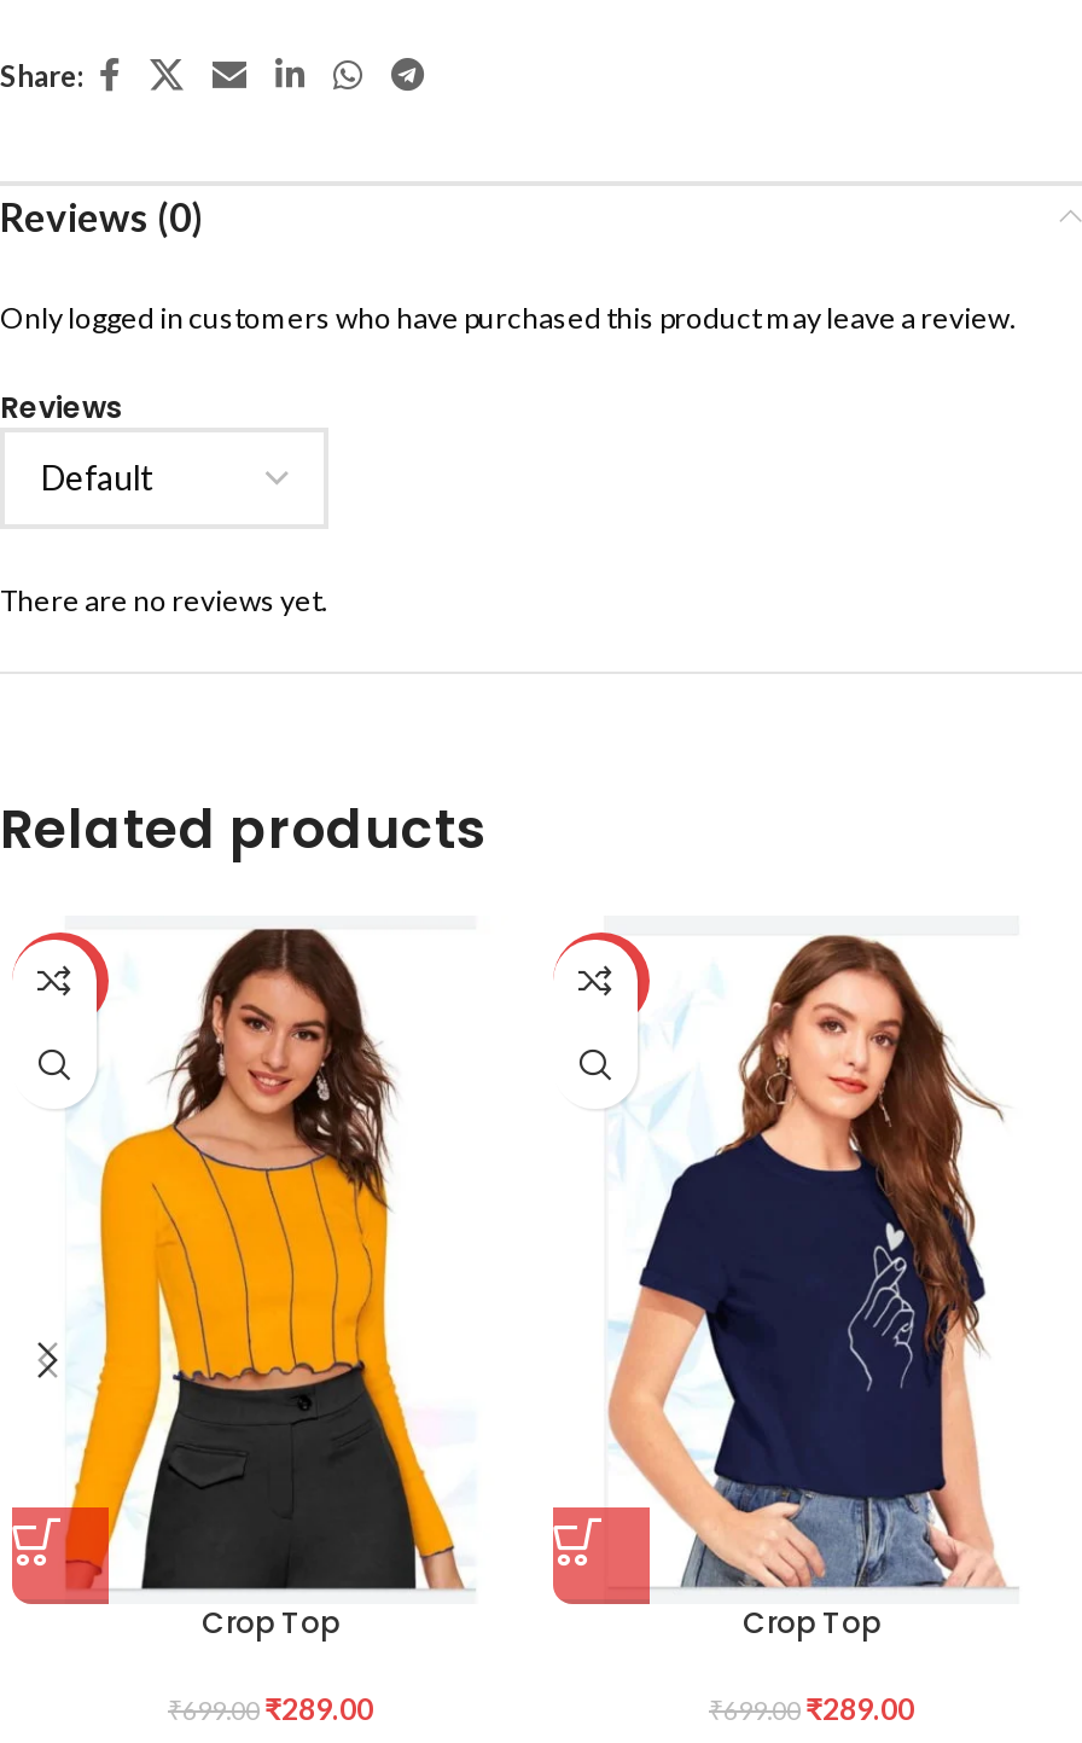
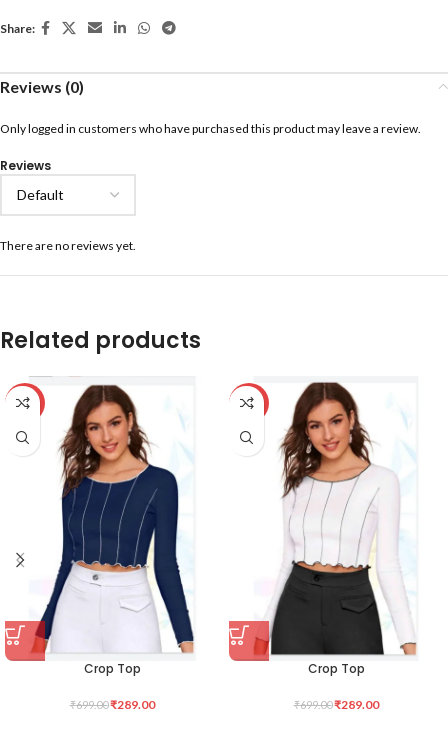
- [image]
+ [image]

- [image]
+ [image]
